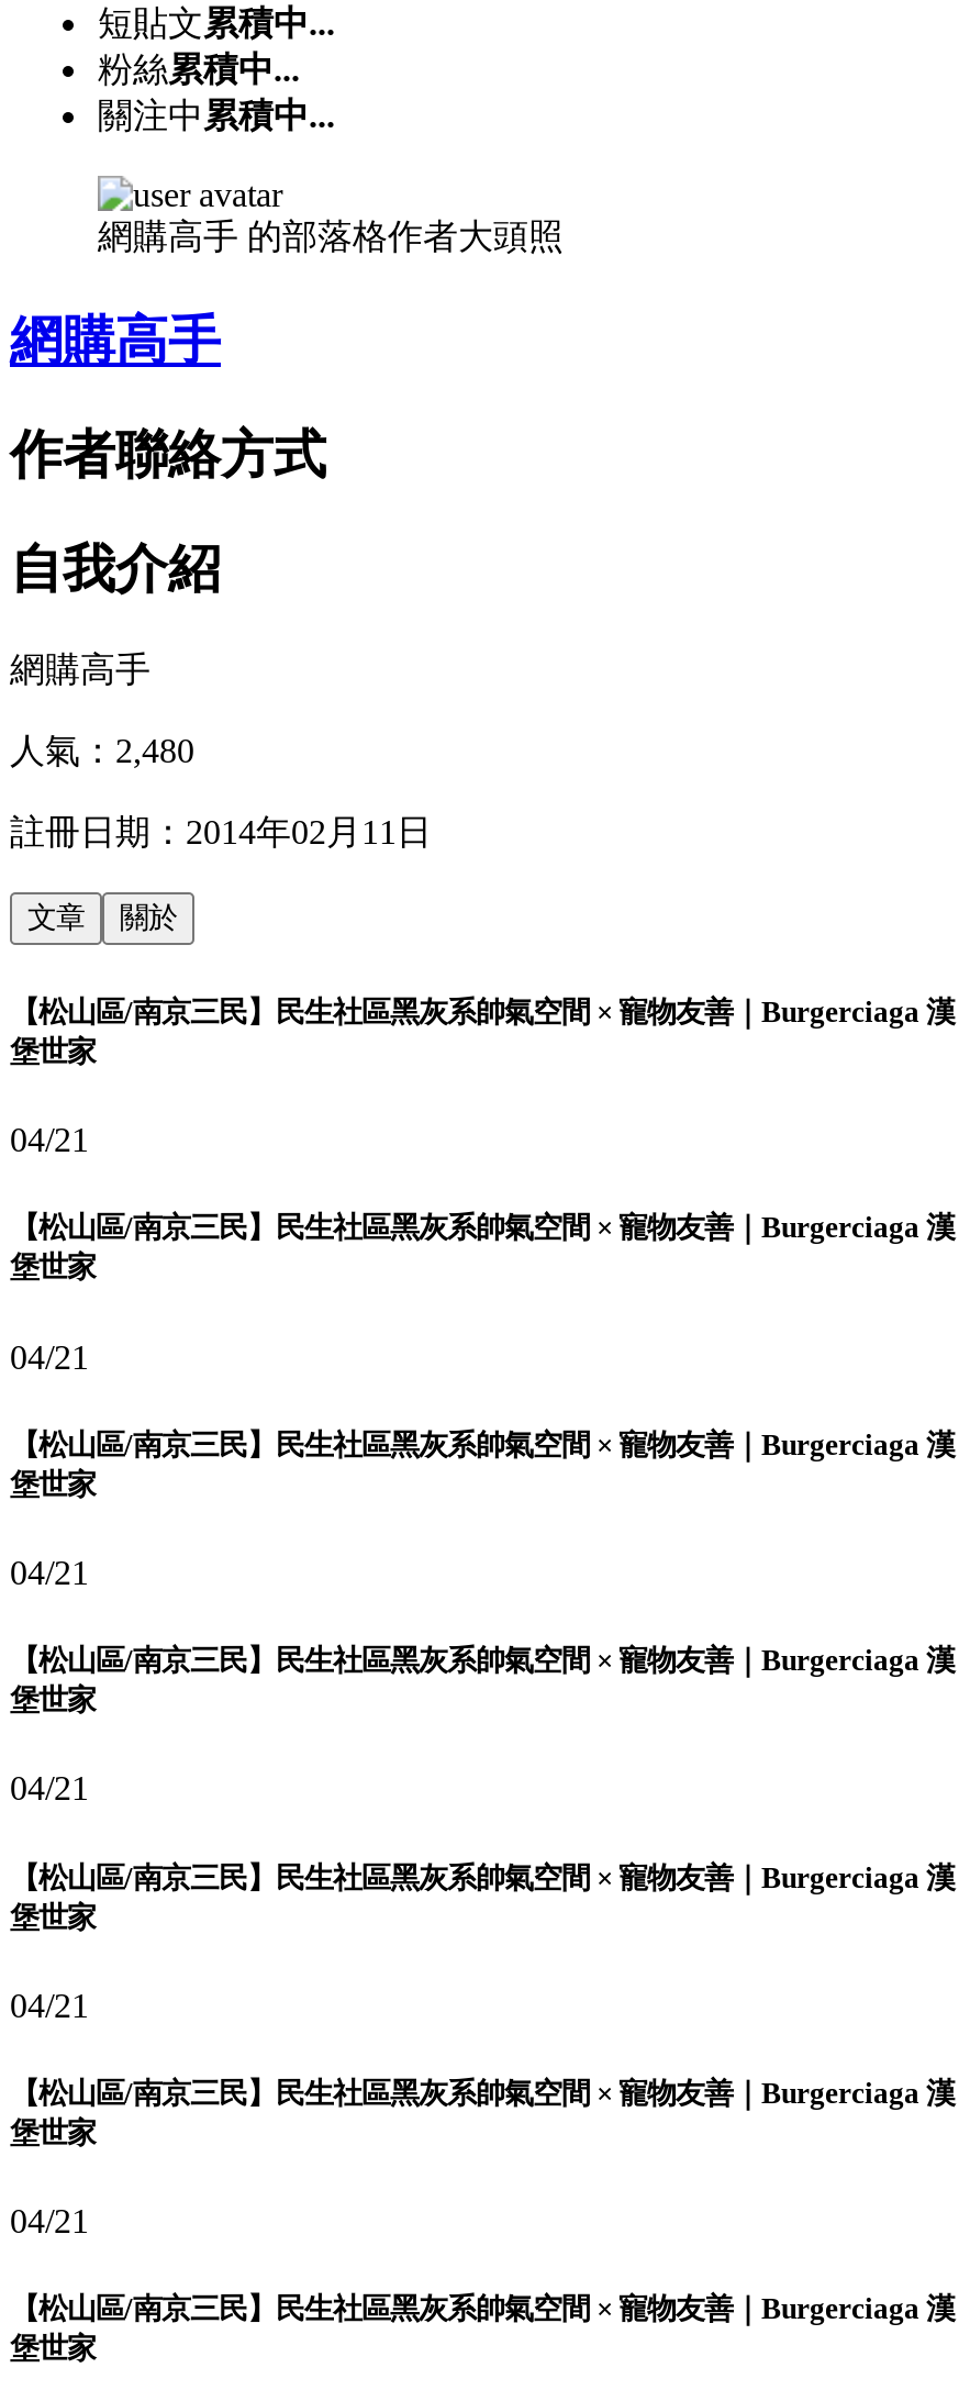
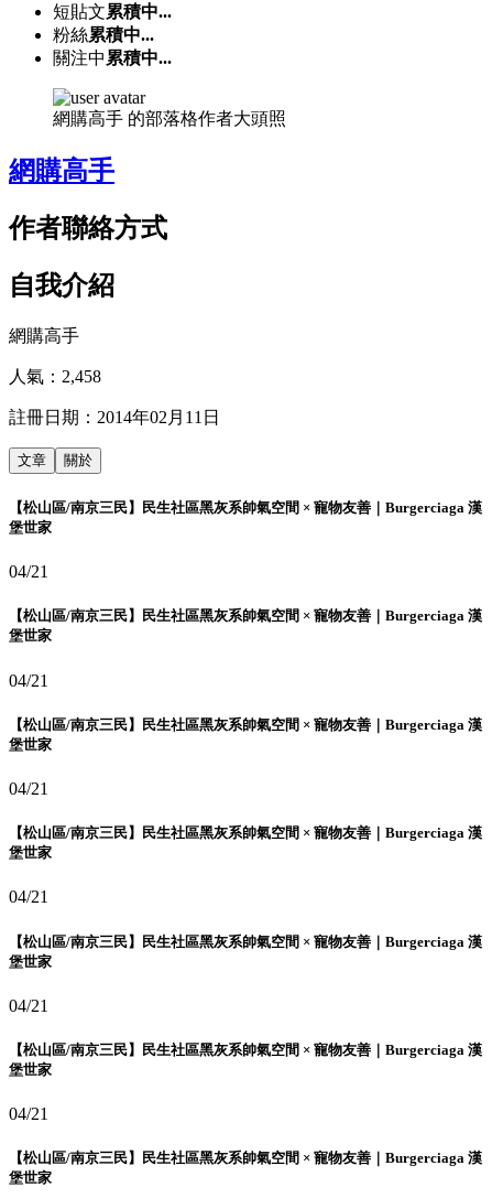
- 人氣：2,480
+ 人氣：2,458
